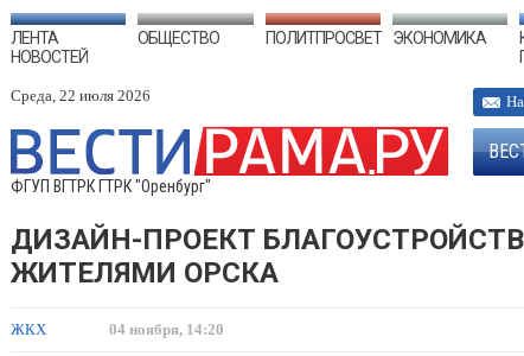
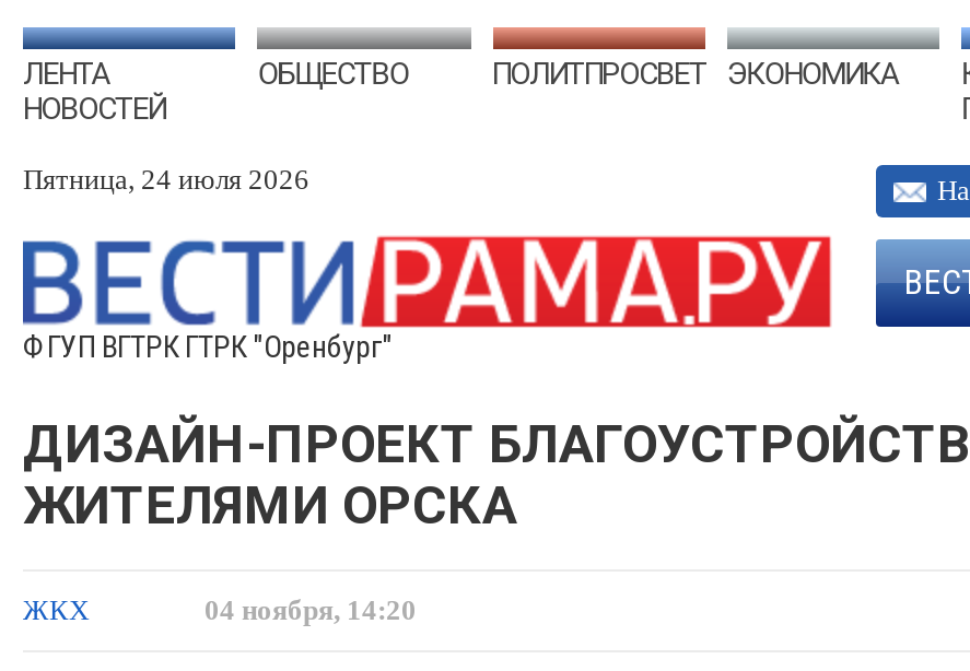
- Среда, 22 июля 2026
+ Пятница, 24 июля 2026
